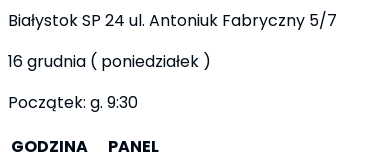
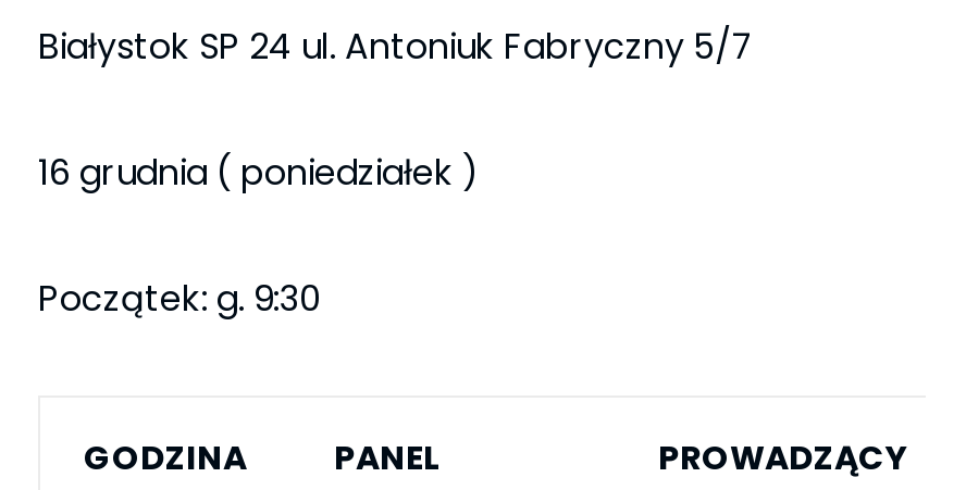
+ PROWADZĄCY
